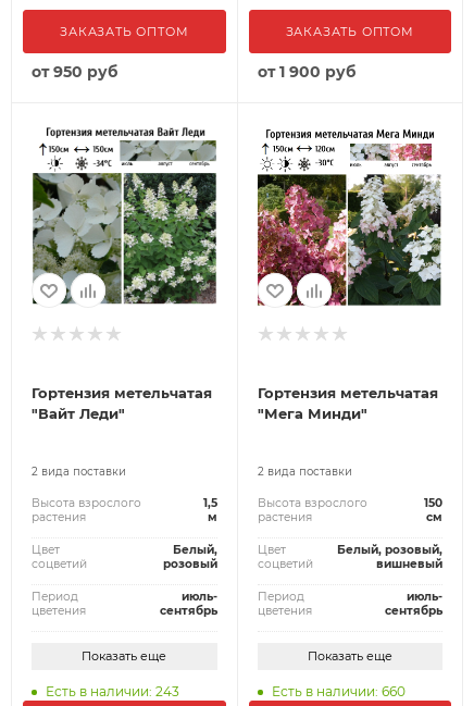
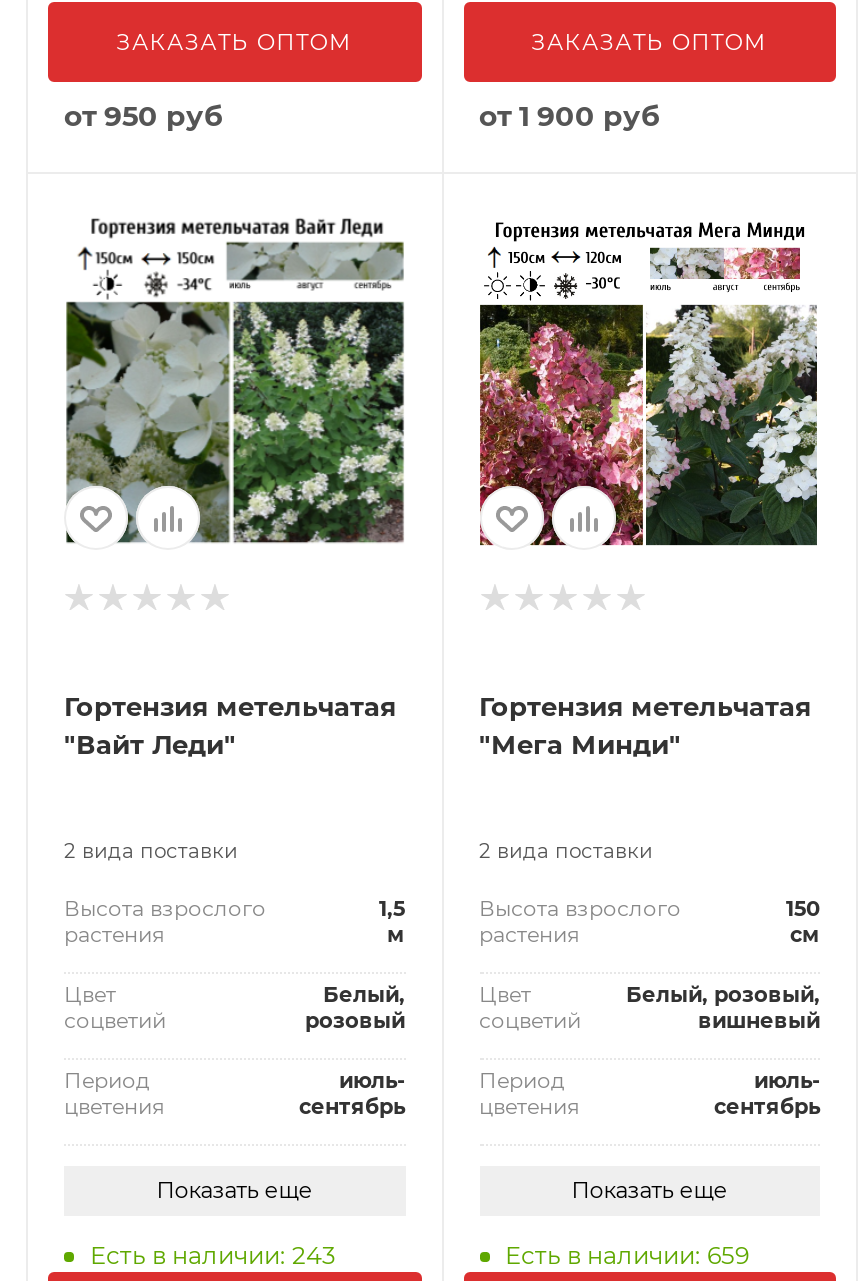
- Есть в наличии: 660
+ Есть в наличии: 659
